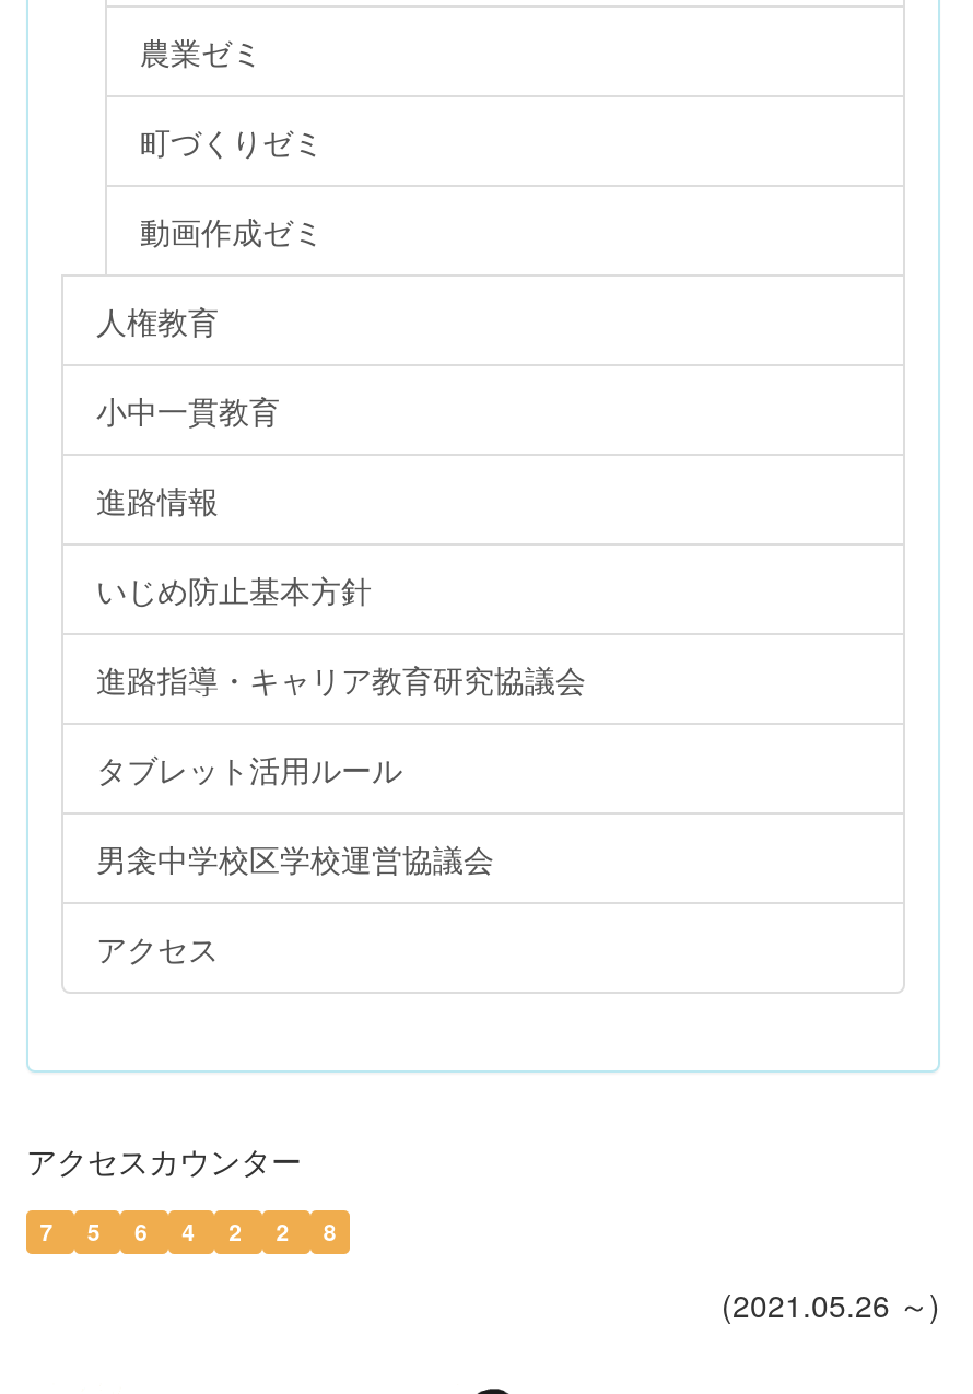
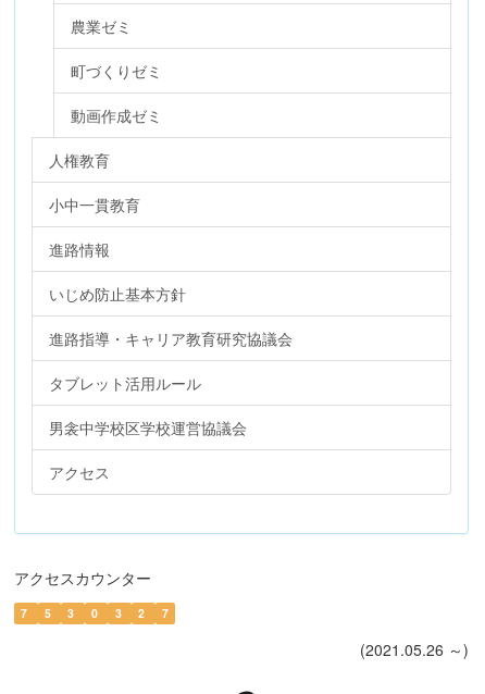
- 6
- 4
+ 3
+ 0
+ 3

- 2
- 8
+ 7
